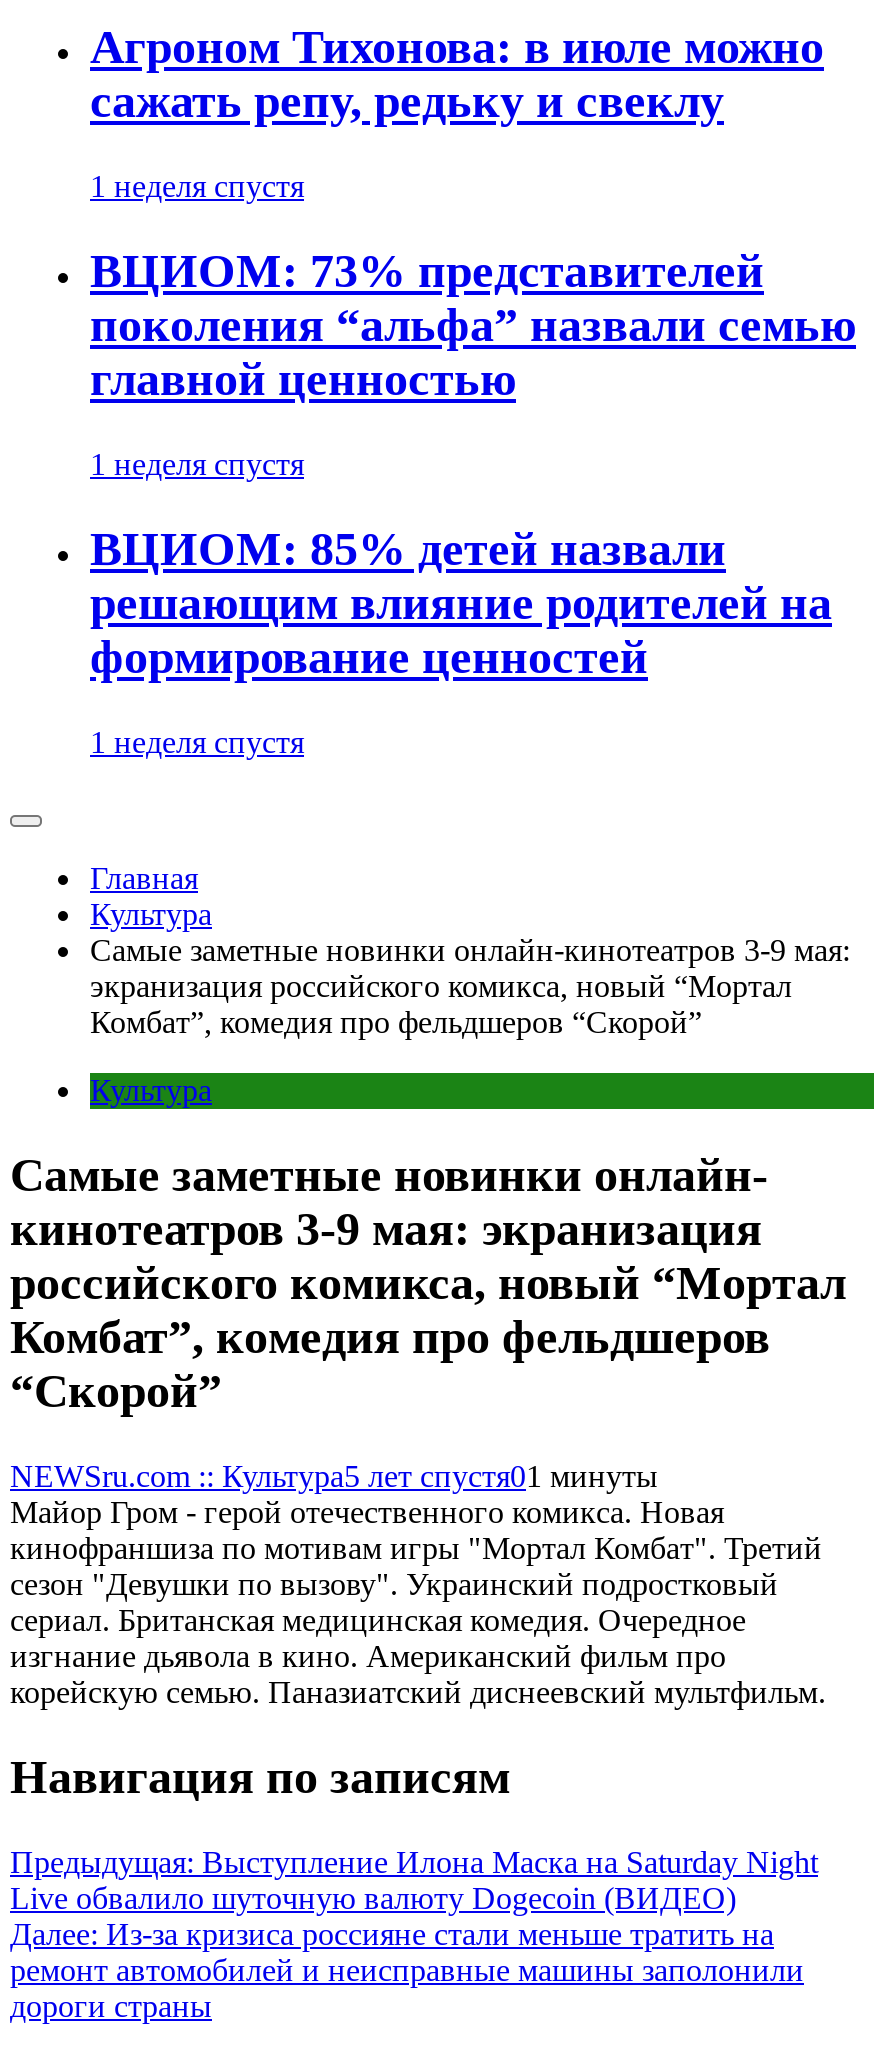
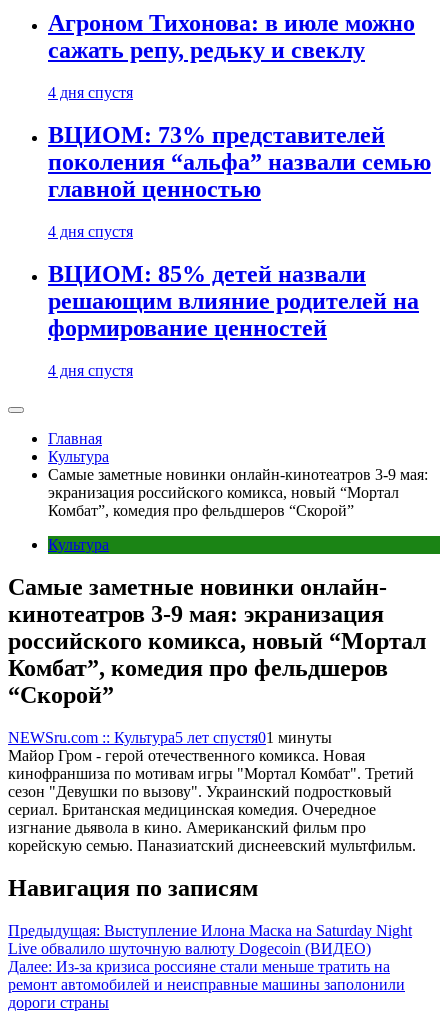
- 1 неделя спустя
+ 4 дня спустя

- 1 неделя спустя
+ 4 дня спустя

- 1 неделя спустя
+ 4 дня спустя
